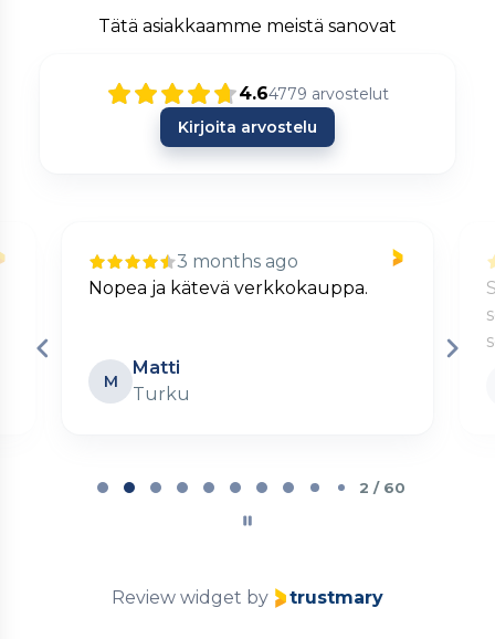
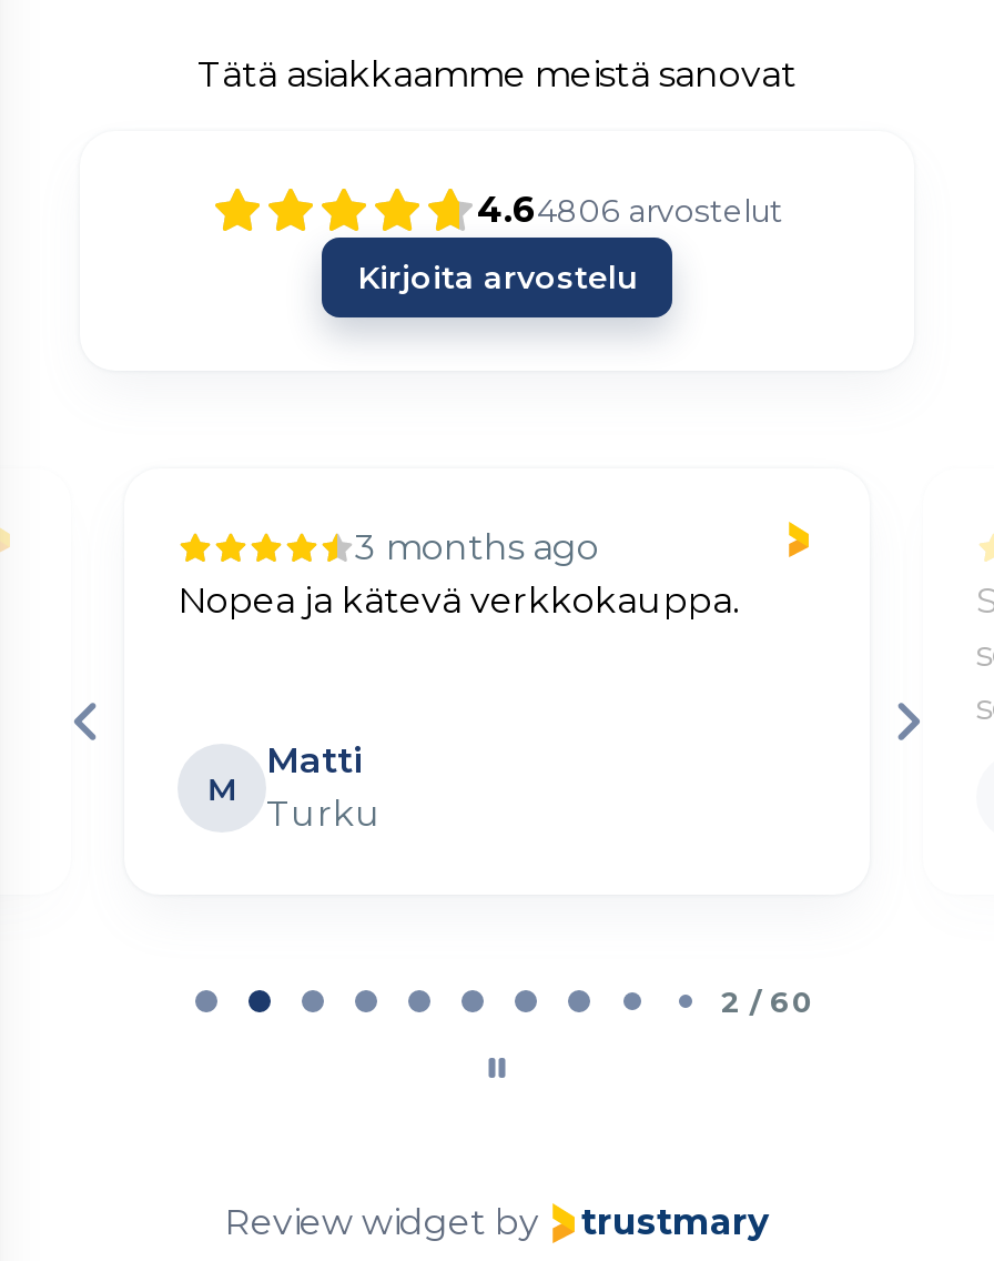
- 4.64779 arvostelut
+ 4.64806 arvostelut
